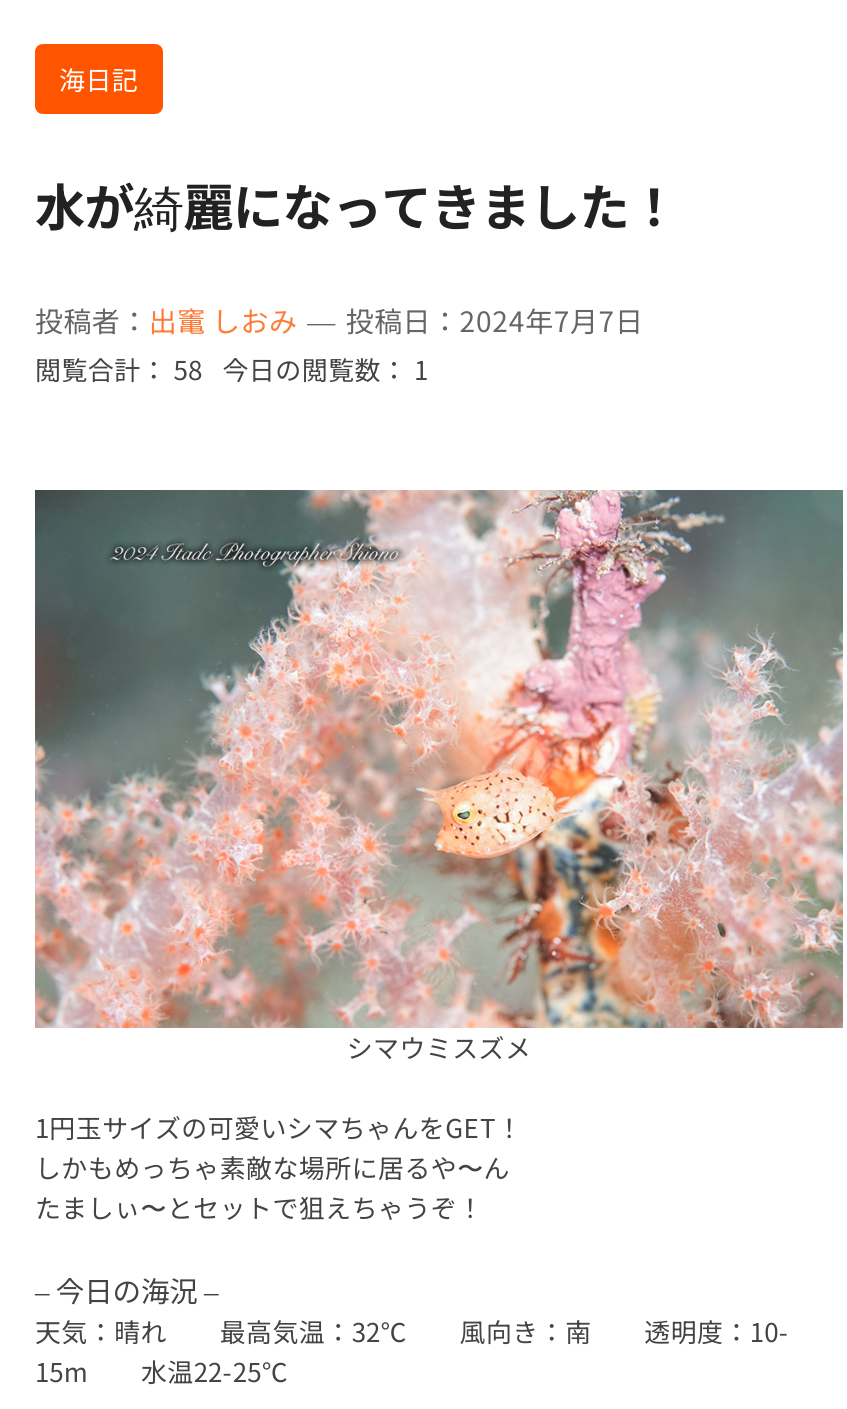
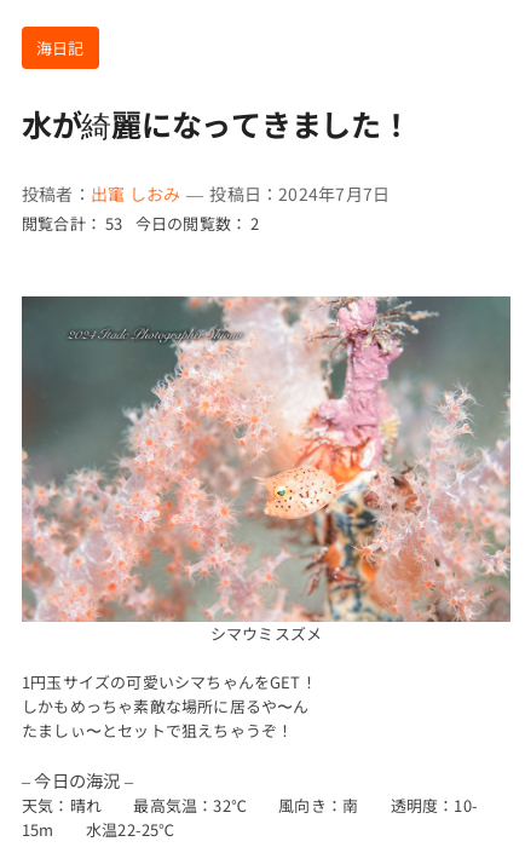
- 閲覧合計： 58 今日の閲覧数： 1
+ 閲覧合計： 53 今日の閲覧数： 2
